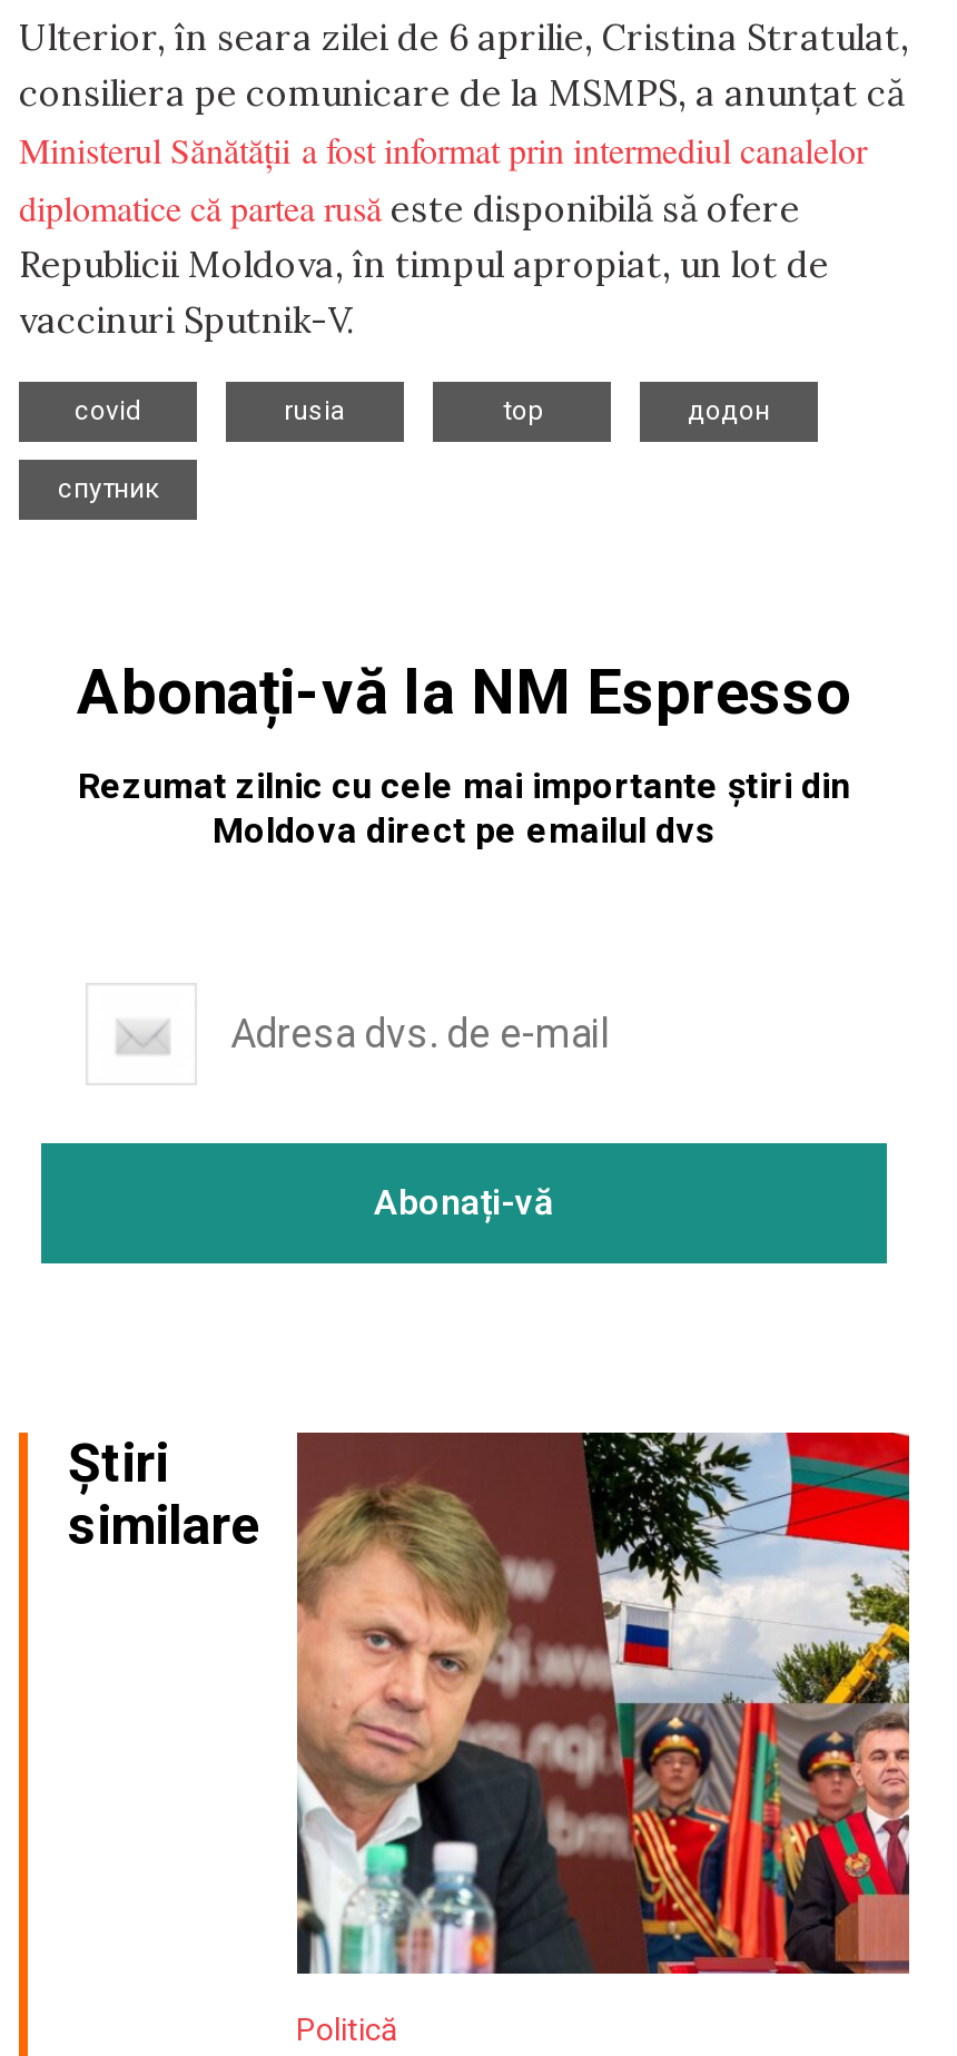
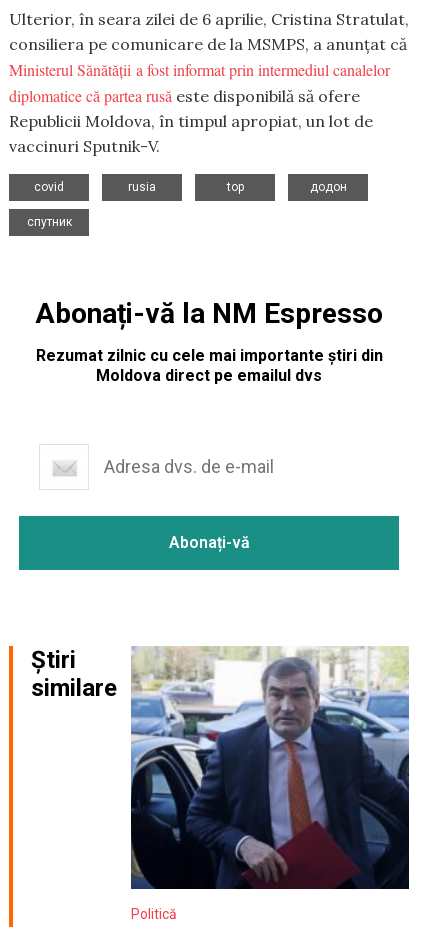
- [image]
+ [image]
